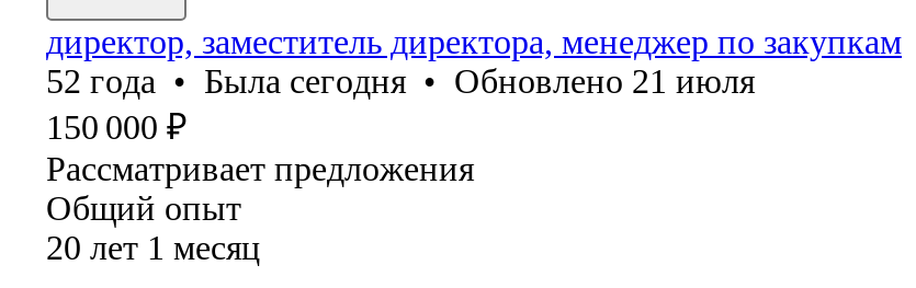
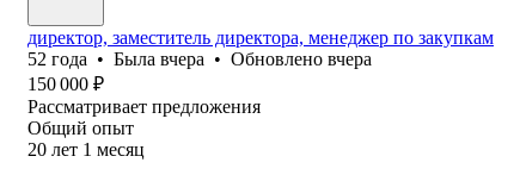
- 52 года • Была сегодня • Обновлено 21 июля
+ 52 года • Была вчера • Обновлено вчера
